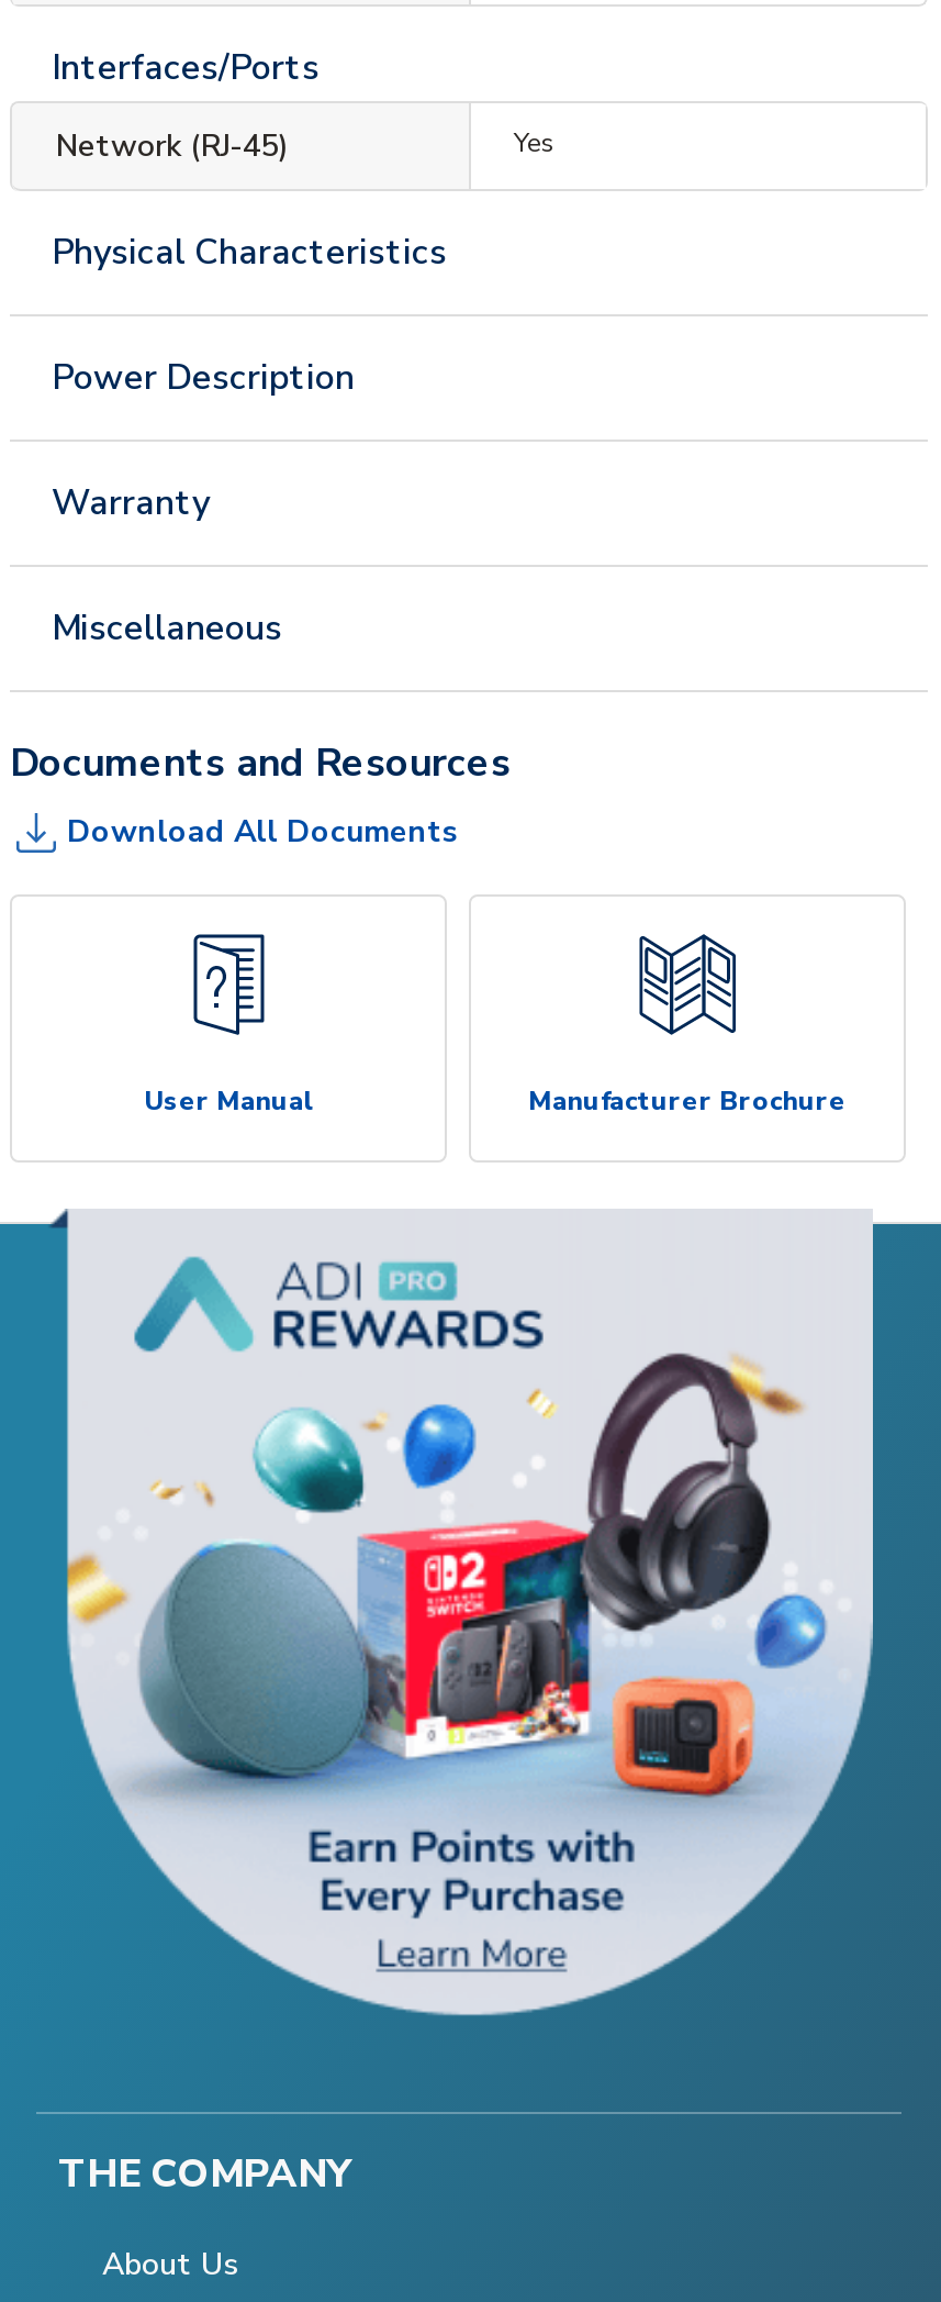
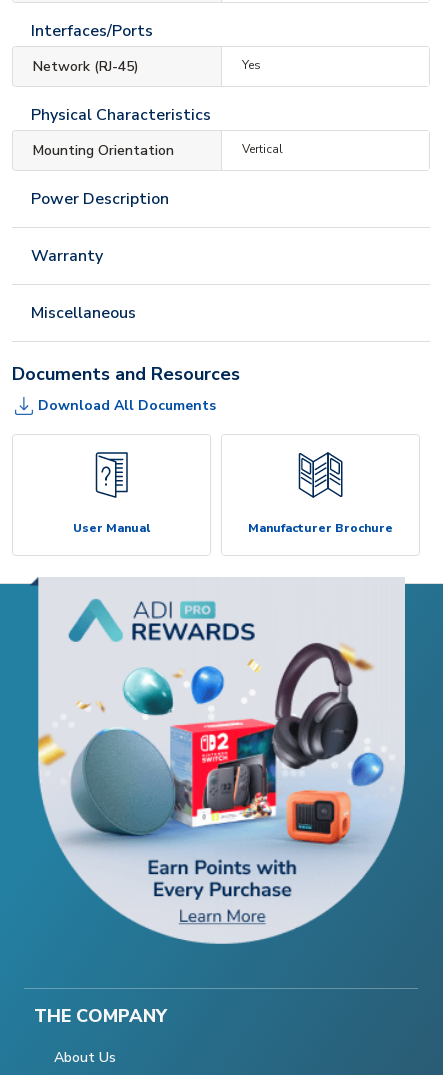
+ Mounting Orientation
+ Vertical
